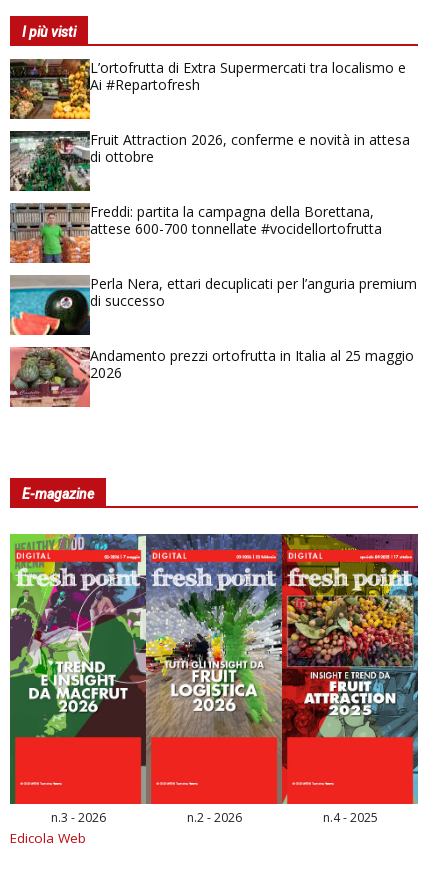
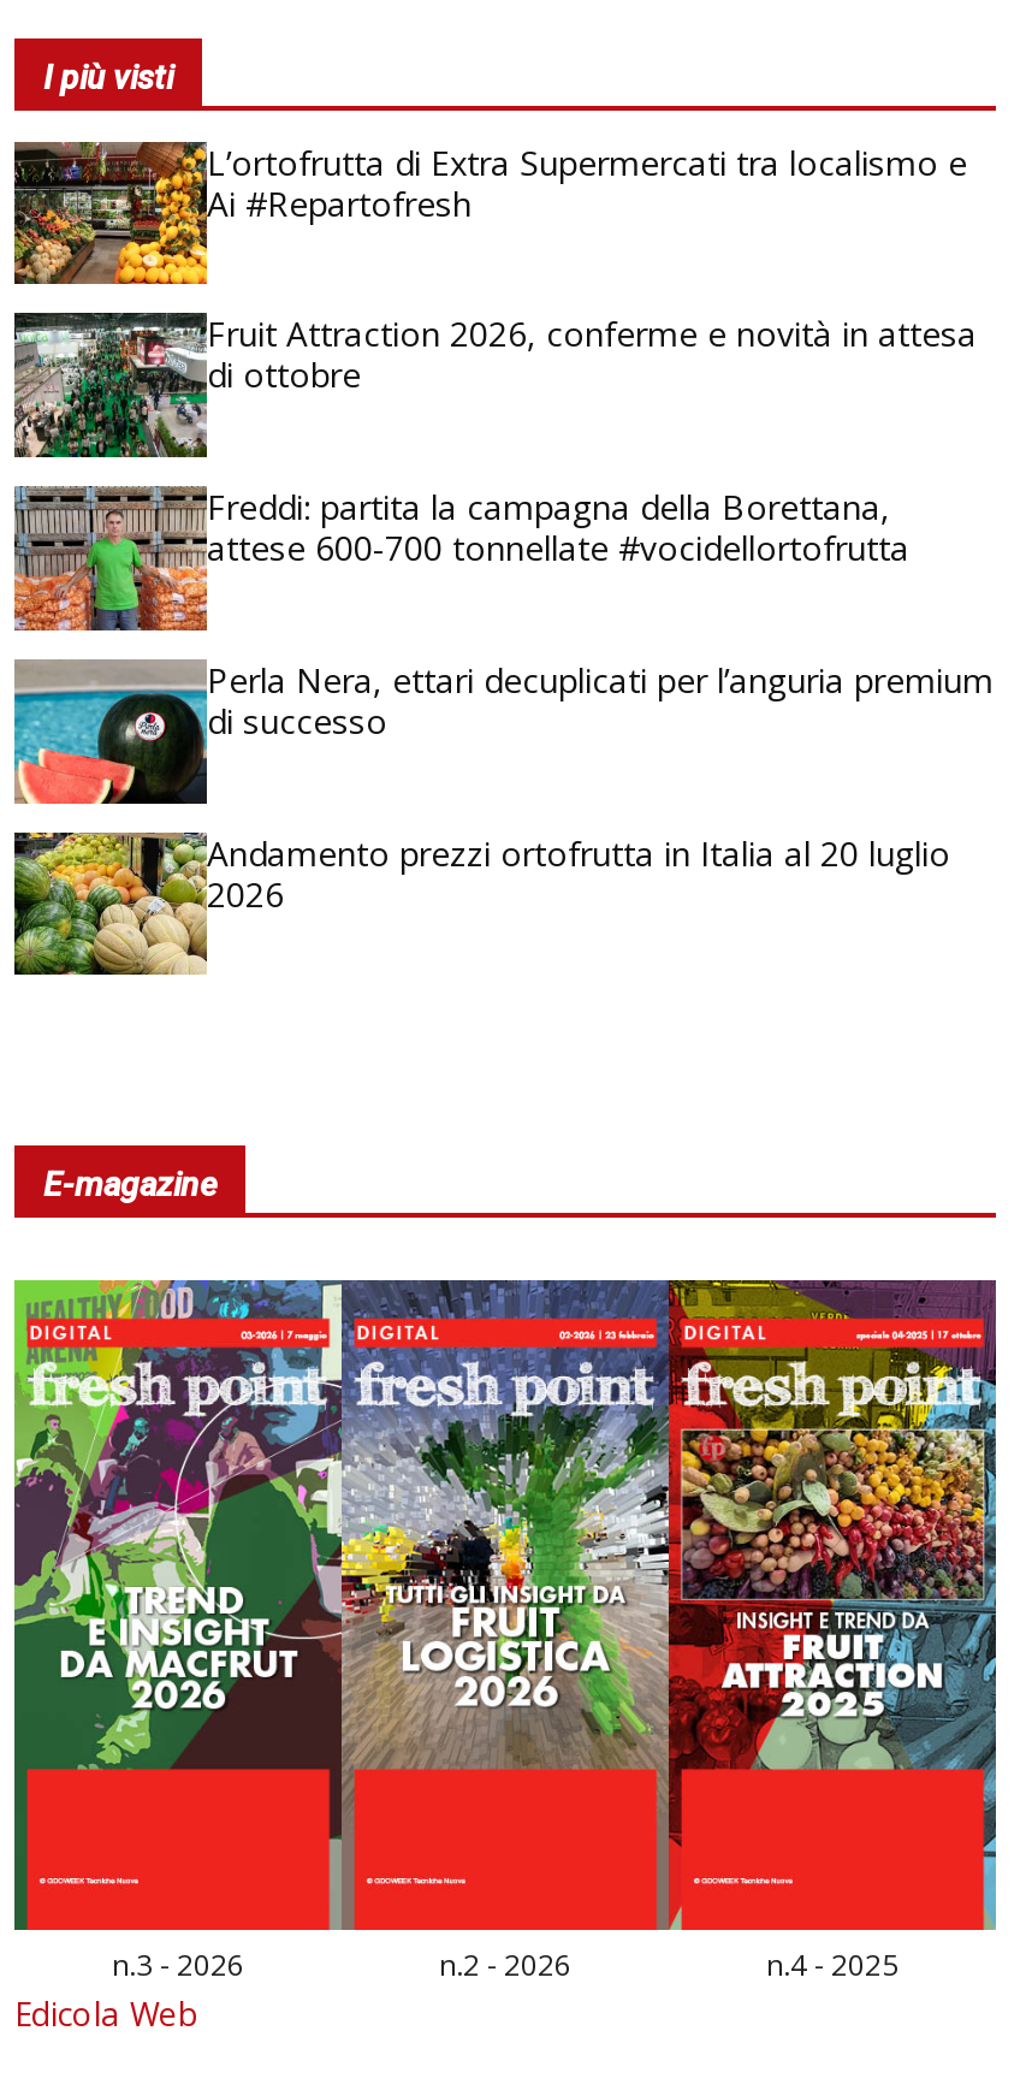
- [image]
- Andamento prezzi ortofrutta in Italia al 25 maggio
+ [image]
+ Andamento prezzi ortofrutta in Italia al 20 luglio
